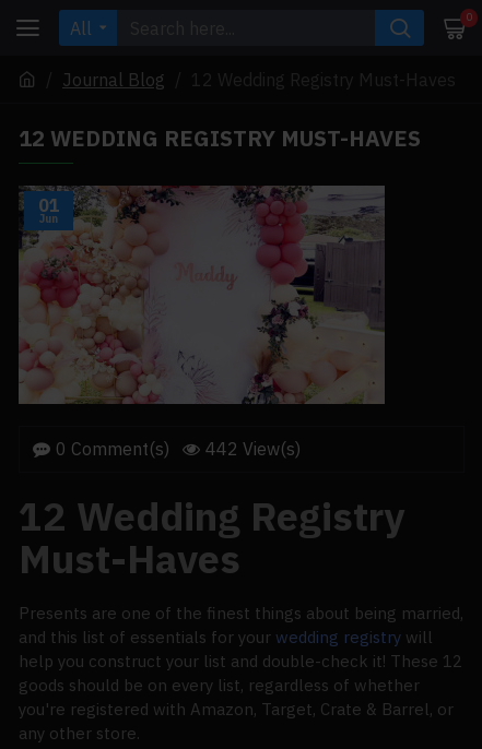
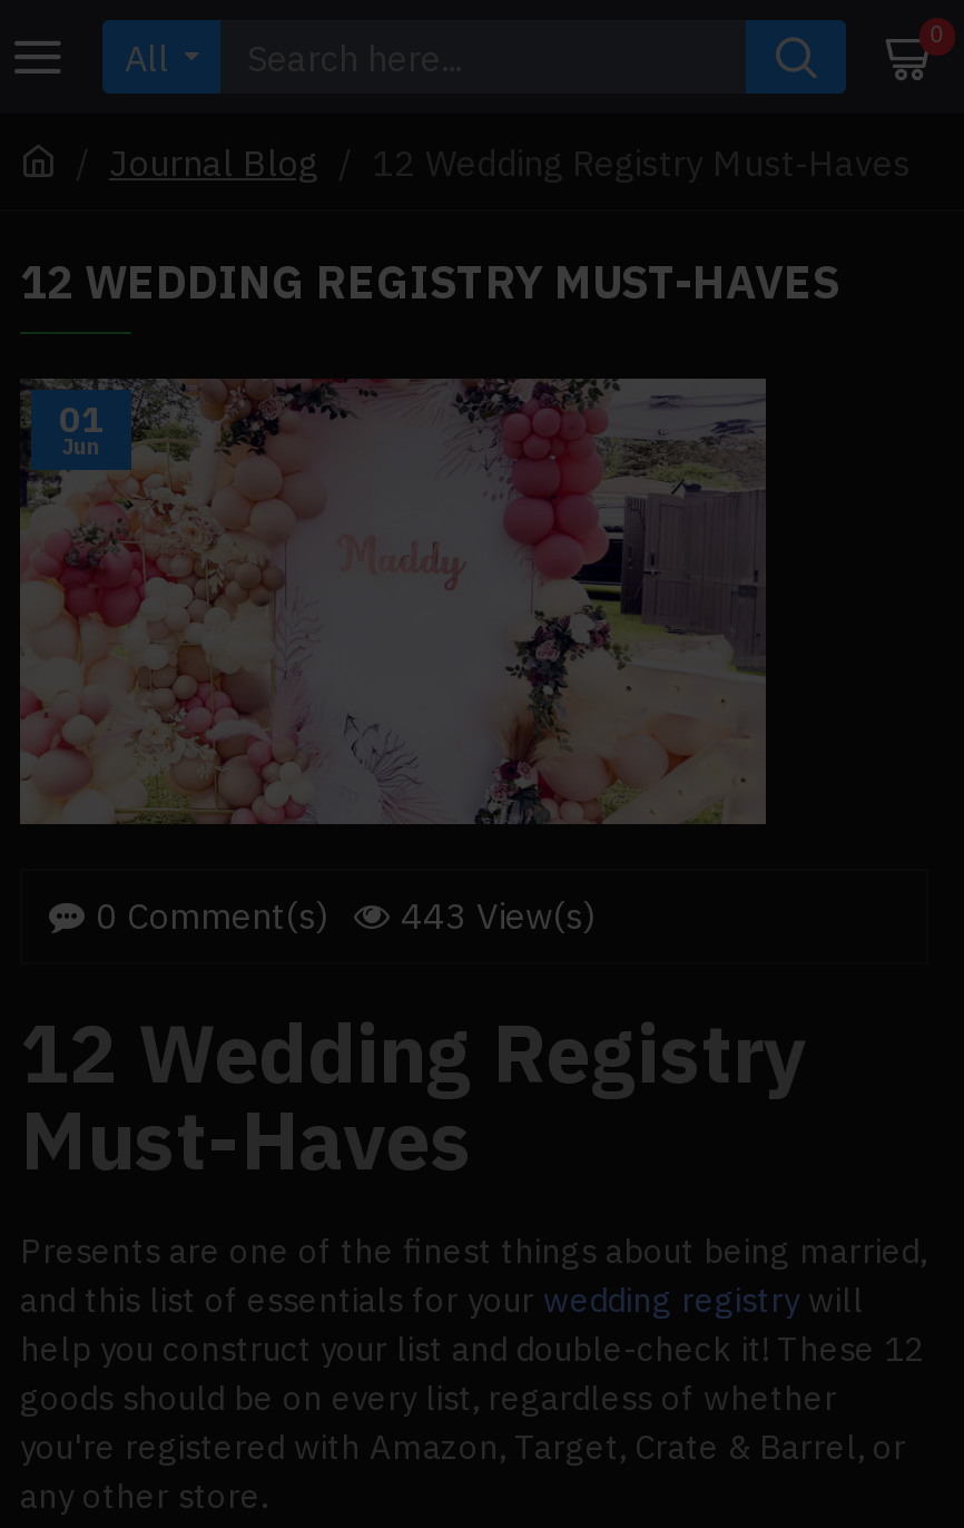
- 0 Comment(s) 442 View(s)
+ 0 Comment(s) 443 View(s)
